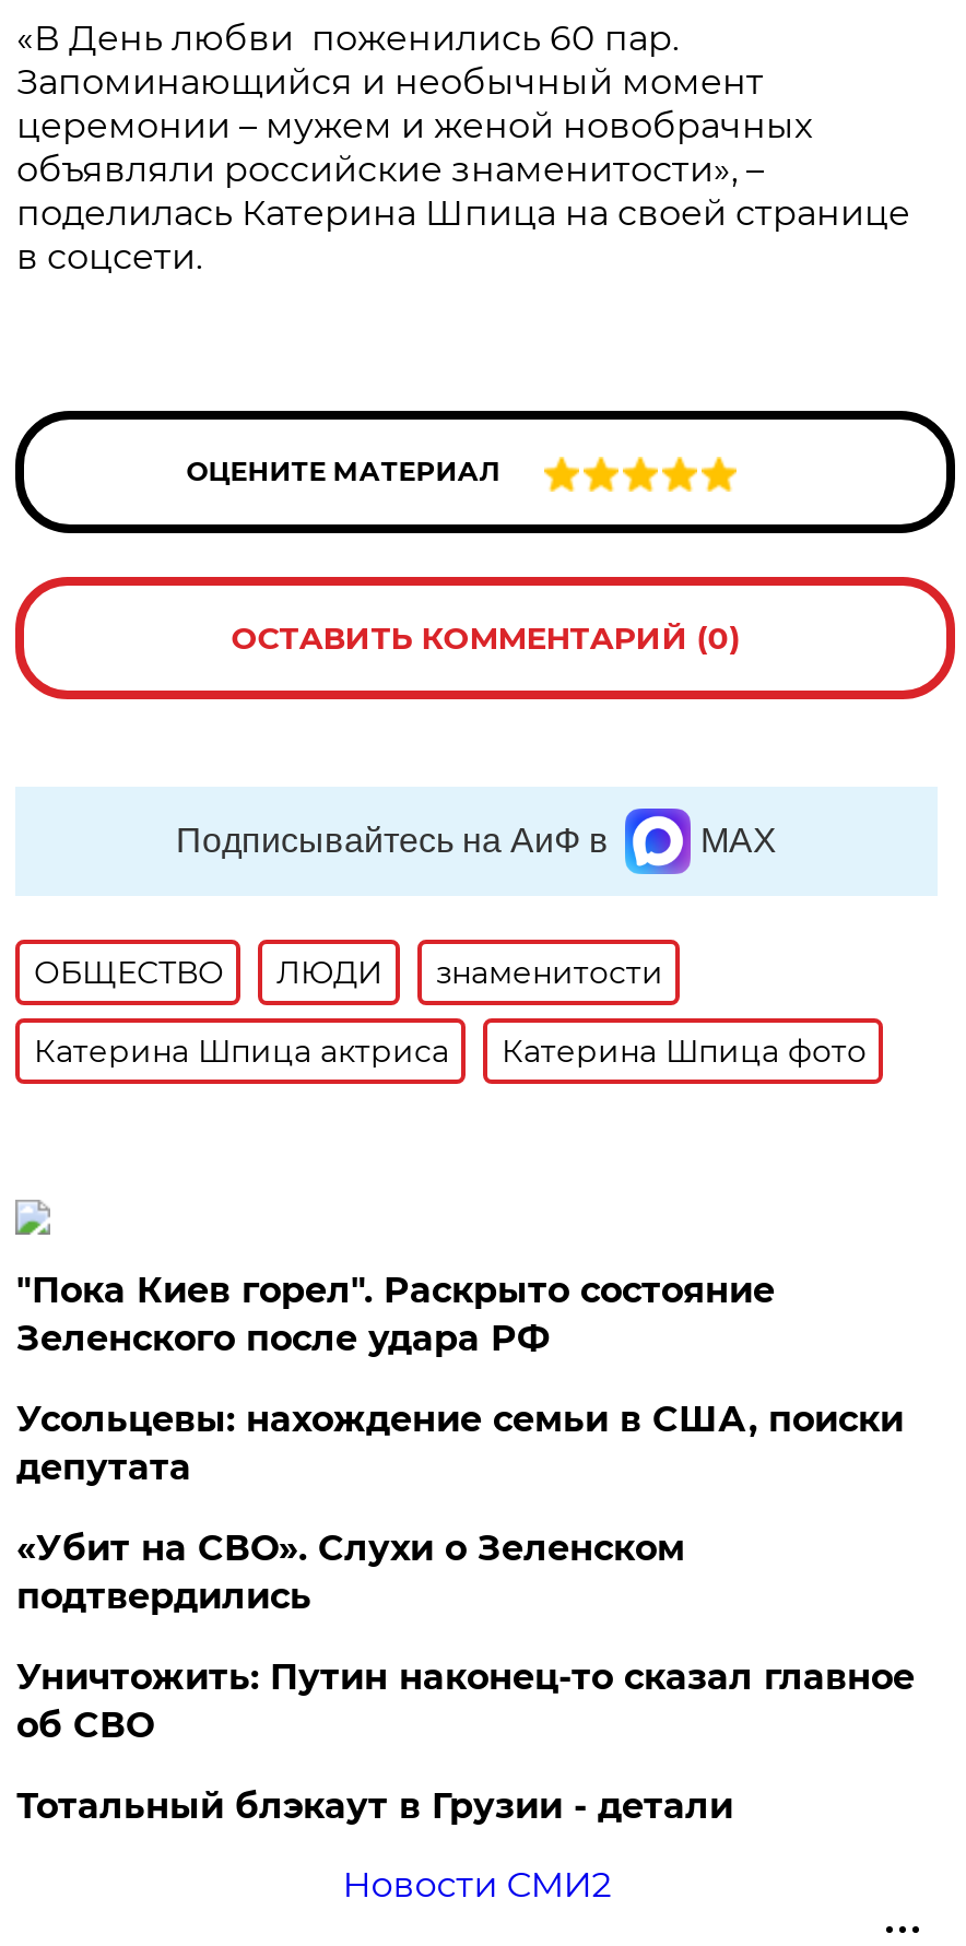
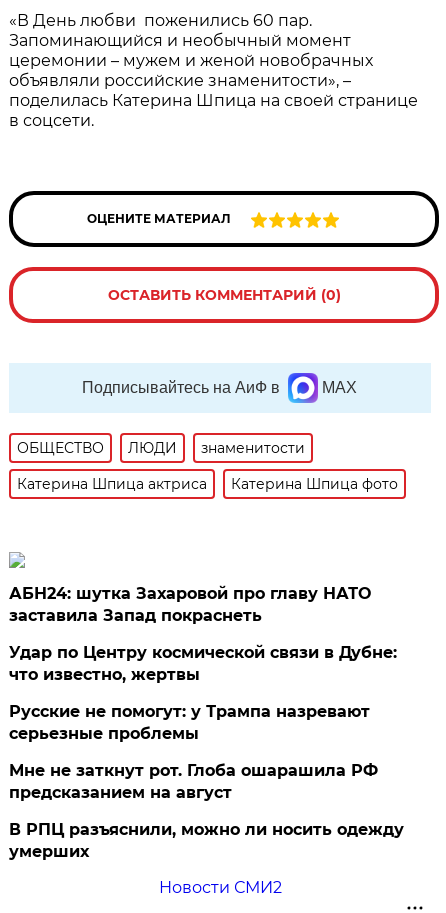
- "Пока Киев горел". Раскрыто состояние
- Зеленского после удара РФ
+ АБН24: шутка Захаровой про главу НАТО
+ заставила Запад покраснеть

- Усольцевы: нахождение семьи в США, поиски
- депутата
+ Удар по Центру космической связи в Дубне:
+ что известно, жертвы

- «Убит на СВО». Слухи о Зеленском
- подтвердились
+ Русские не помогут: у Трампа назревают
+ серьезные проблемы

- Уничтожить: Путин наконец-то сказал главное
- об СВО
+ Мне не заткнут рот. Глоба ошарашила РФ
+ предсказанием на август

- Тотальный блэкаут в Грузии - детали
+ В РПЦ разъяснили, можно ли носить одежду
+ умерших
